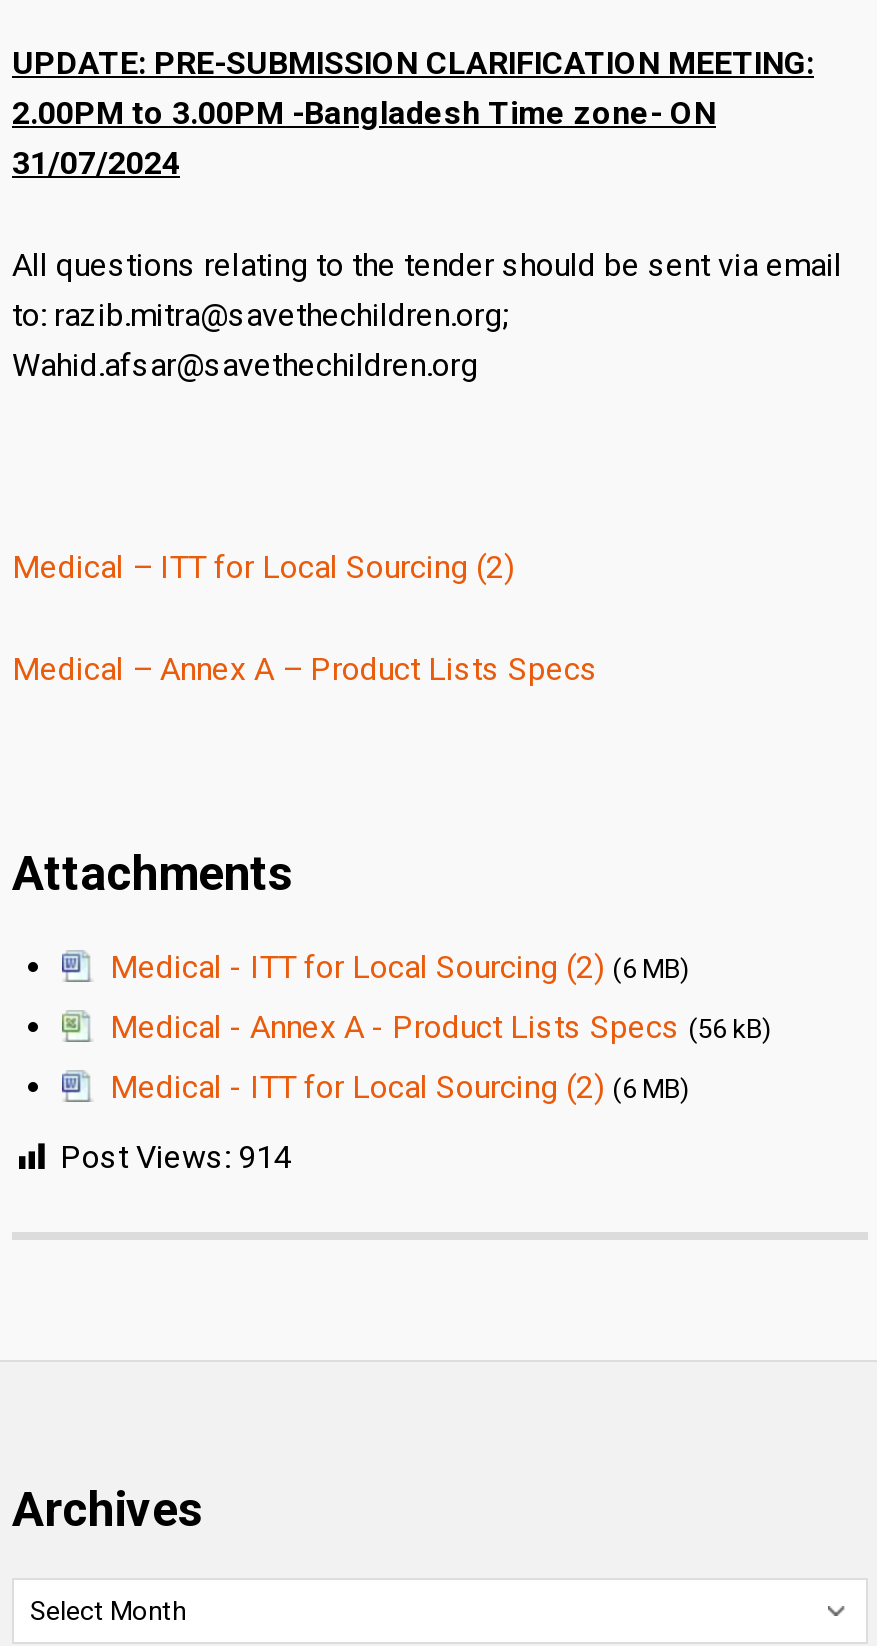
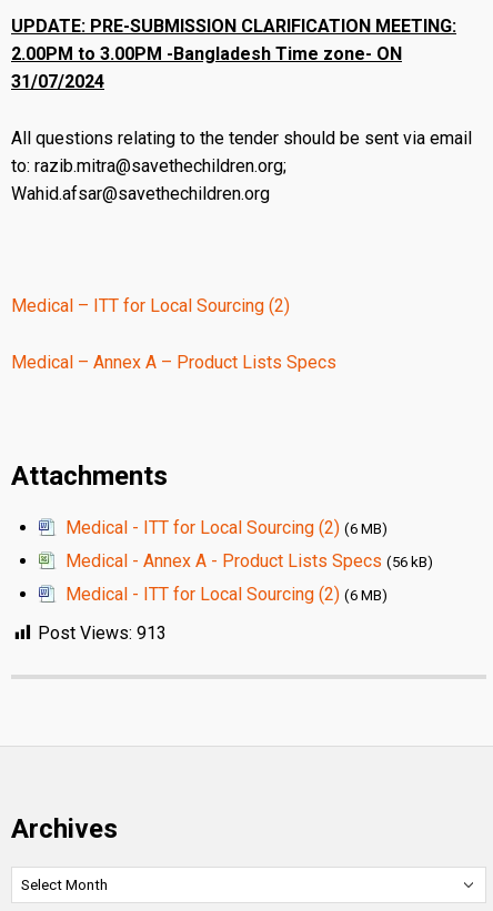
- Post Views: 914
+ Post Views: 913
